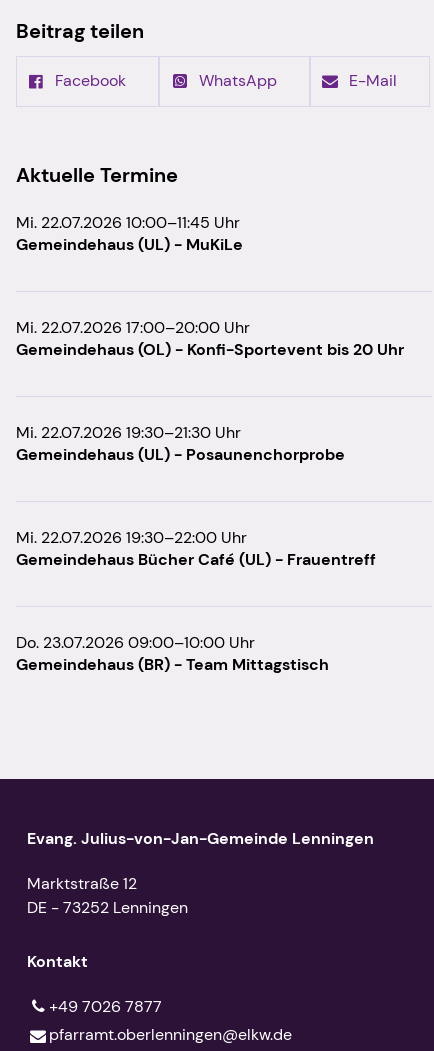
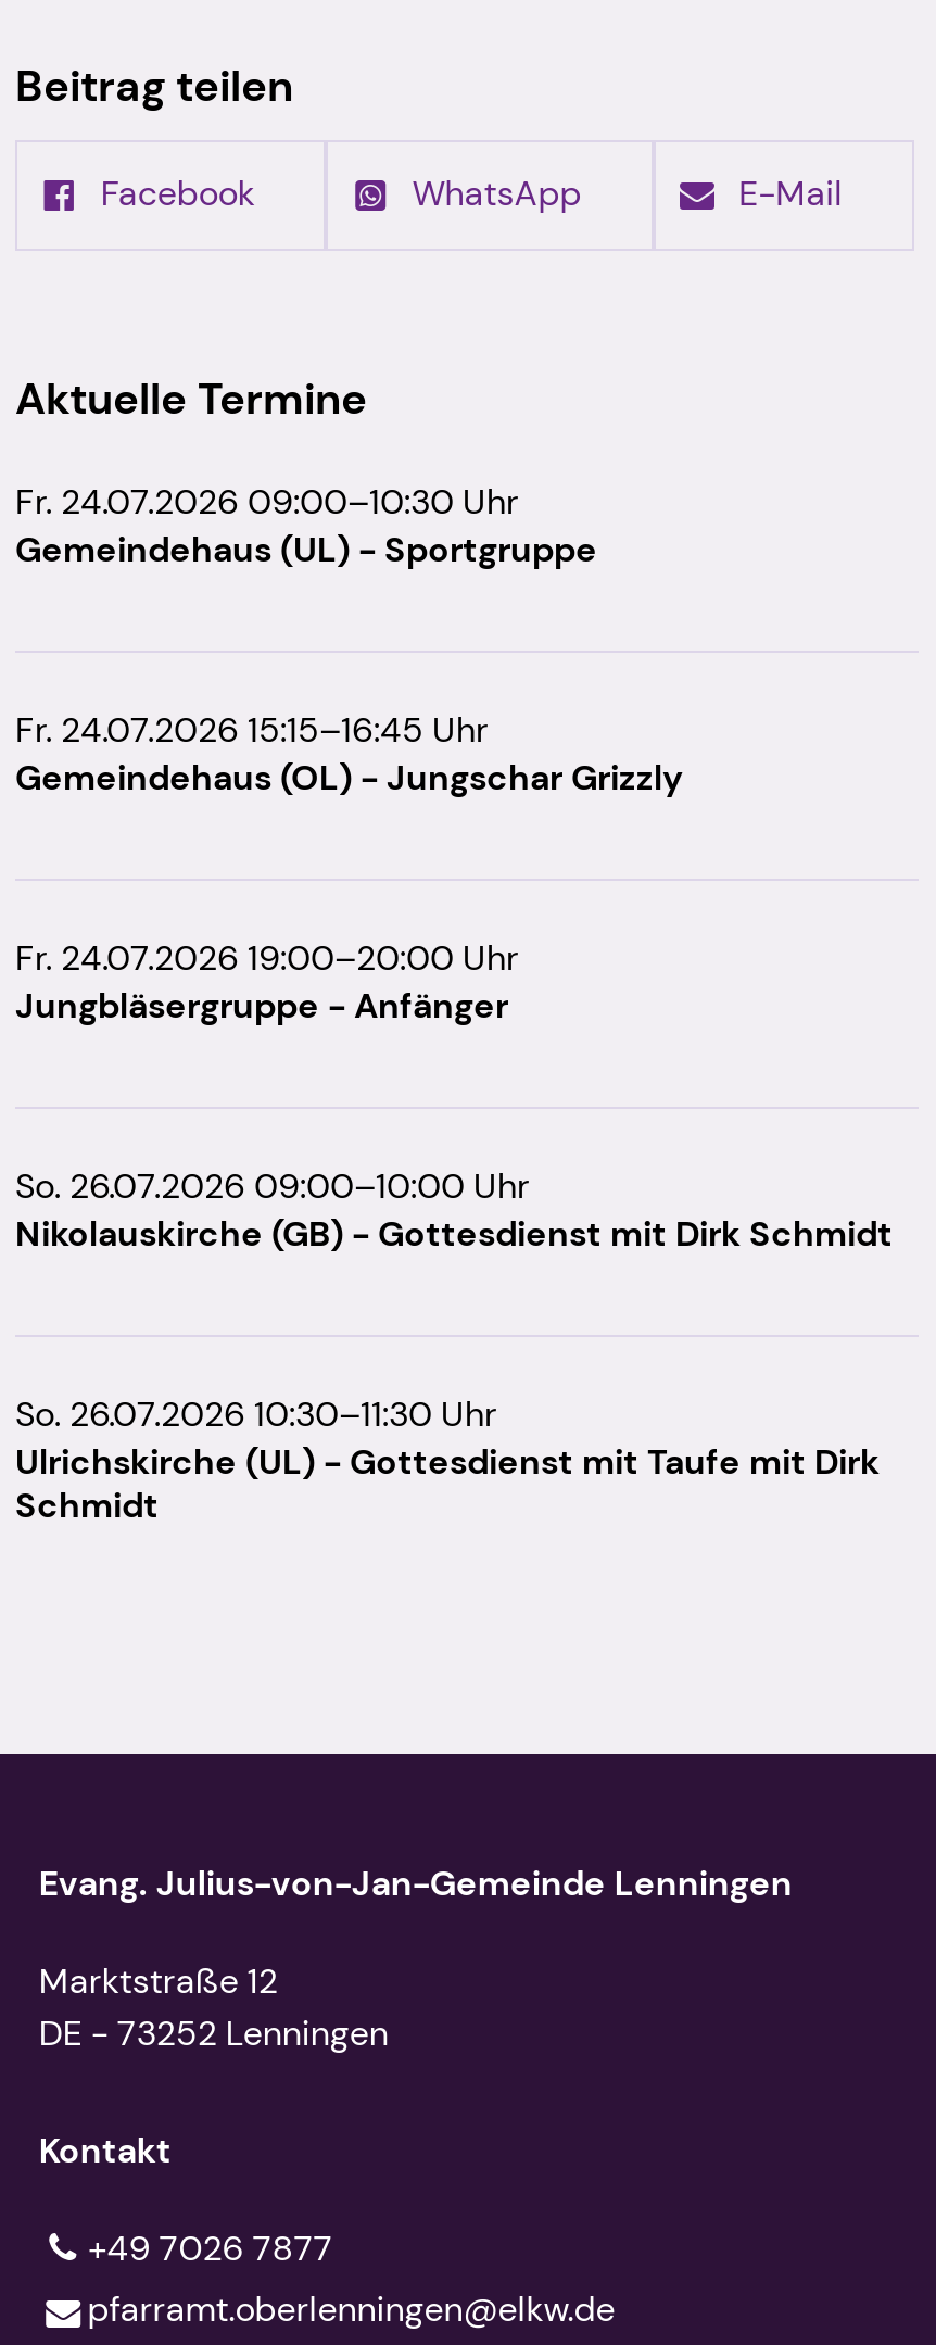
- Mi. 22.07.2026 10:00–11:45 Uhr
- Gemeindehaus (UL) - MuKiLe
+ Fr. 24.07.2026 09:00–10:30 Uhr
+ Gemeindehaus (UL) - Sportgruppe

- Mi. 22.07.2026 17:00–20:00 Uhr
- Gemeindehaus (OL) - Konfi-Sportevent bis 20 Uhr
+ Fr. 24.07.2026 15:15–16:45 Uhr
+ Gemeindehaus (OL) - Jungschar Grizzly

- Mi. 22.07.2026 19:30–21:30 Uhr
- Gemeindehaus (UL) - Posaunenchorprobe
+ Fr. 24.07.2026 19:00–20:00 Uhr
+ Jungbläsergruppe - Anfänger

- Mi. 22.07.2026 19:30–22:00 Uhr
- Gemeindehaus Bücher Café (UL) - Frauentreff
+ So. 26.07.2026 09:00–10:00 Uhr
+ Nikolauskirche (GB) - Gottesdienst mit Dirk Schmidt

- Do. 23.07.2026 09:00–10:00 Uhr
- Gemeindehaus (BR) - Team Mittagstisch
+ So. 26.07.2026 10:30–11:30 Uhr
+ Ulrichskirche (UL) - Gottesdienst mit Taufe mit Dirk
+ Schmidt
